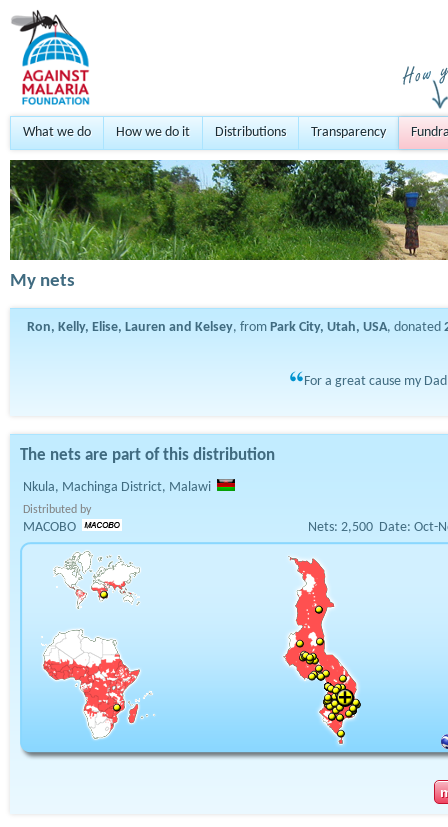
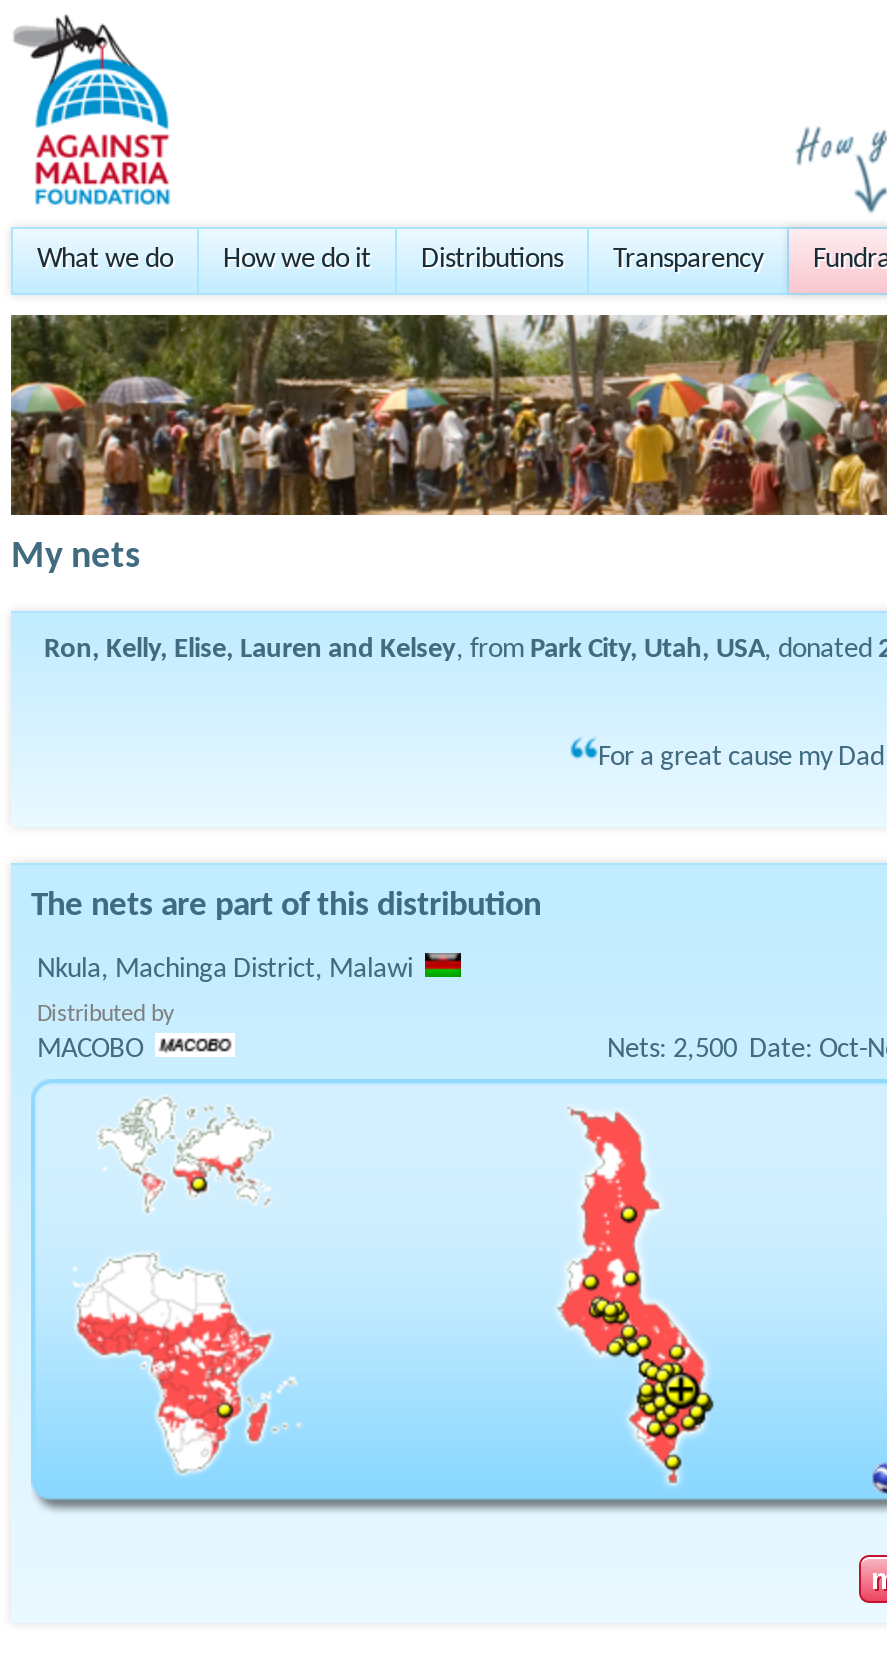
- [image]
+ [image]
